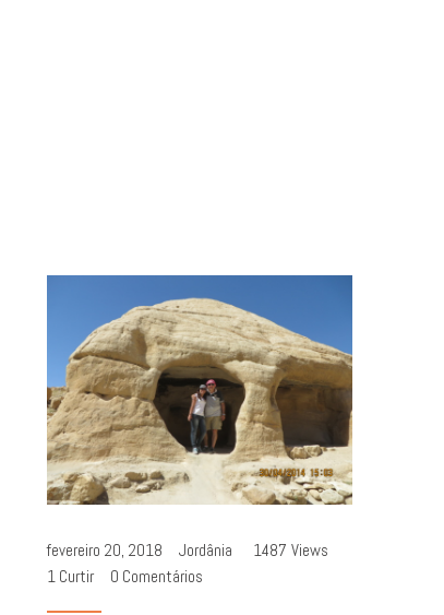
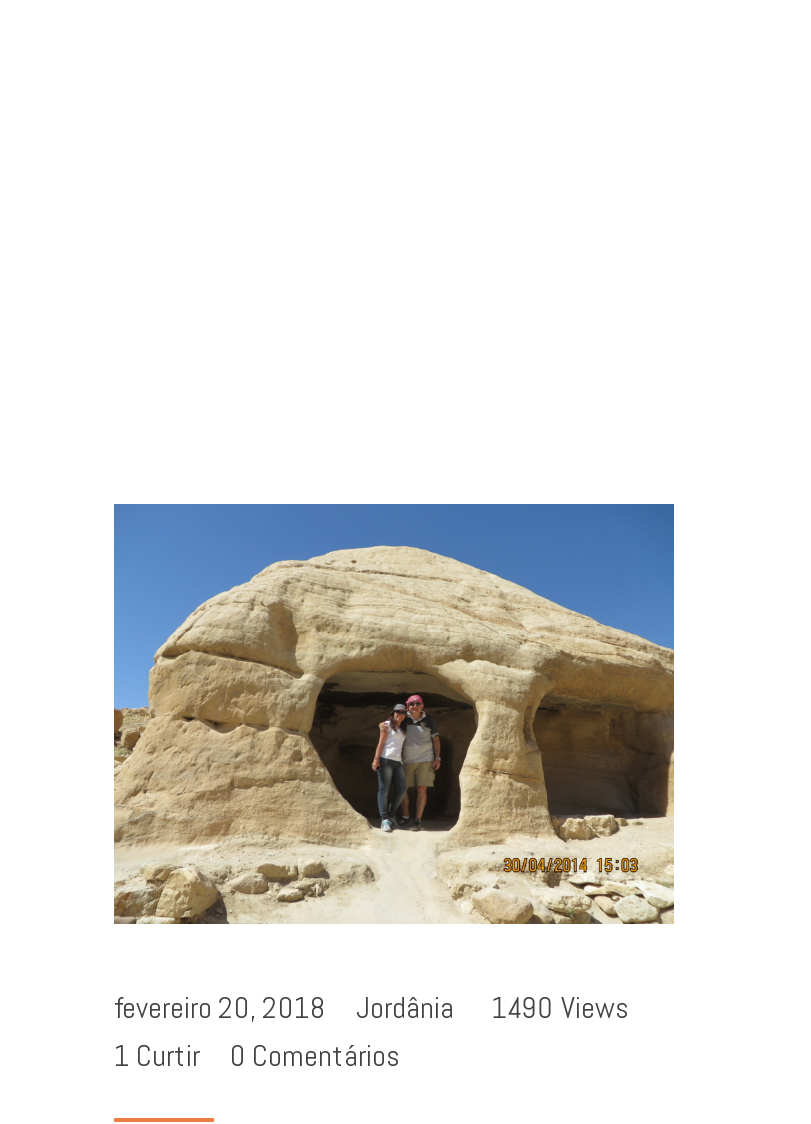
- fevereiro 20, 2018 Jordânia 1487 Views
+ fevereiro 20, 2018 Jordânia 1490 Views
